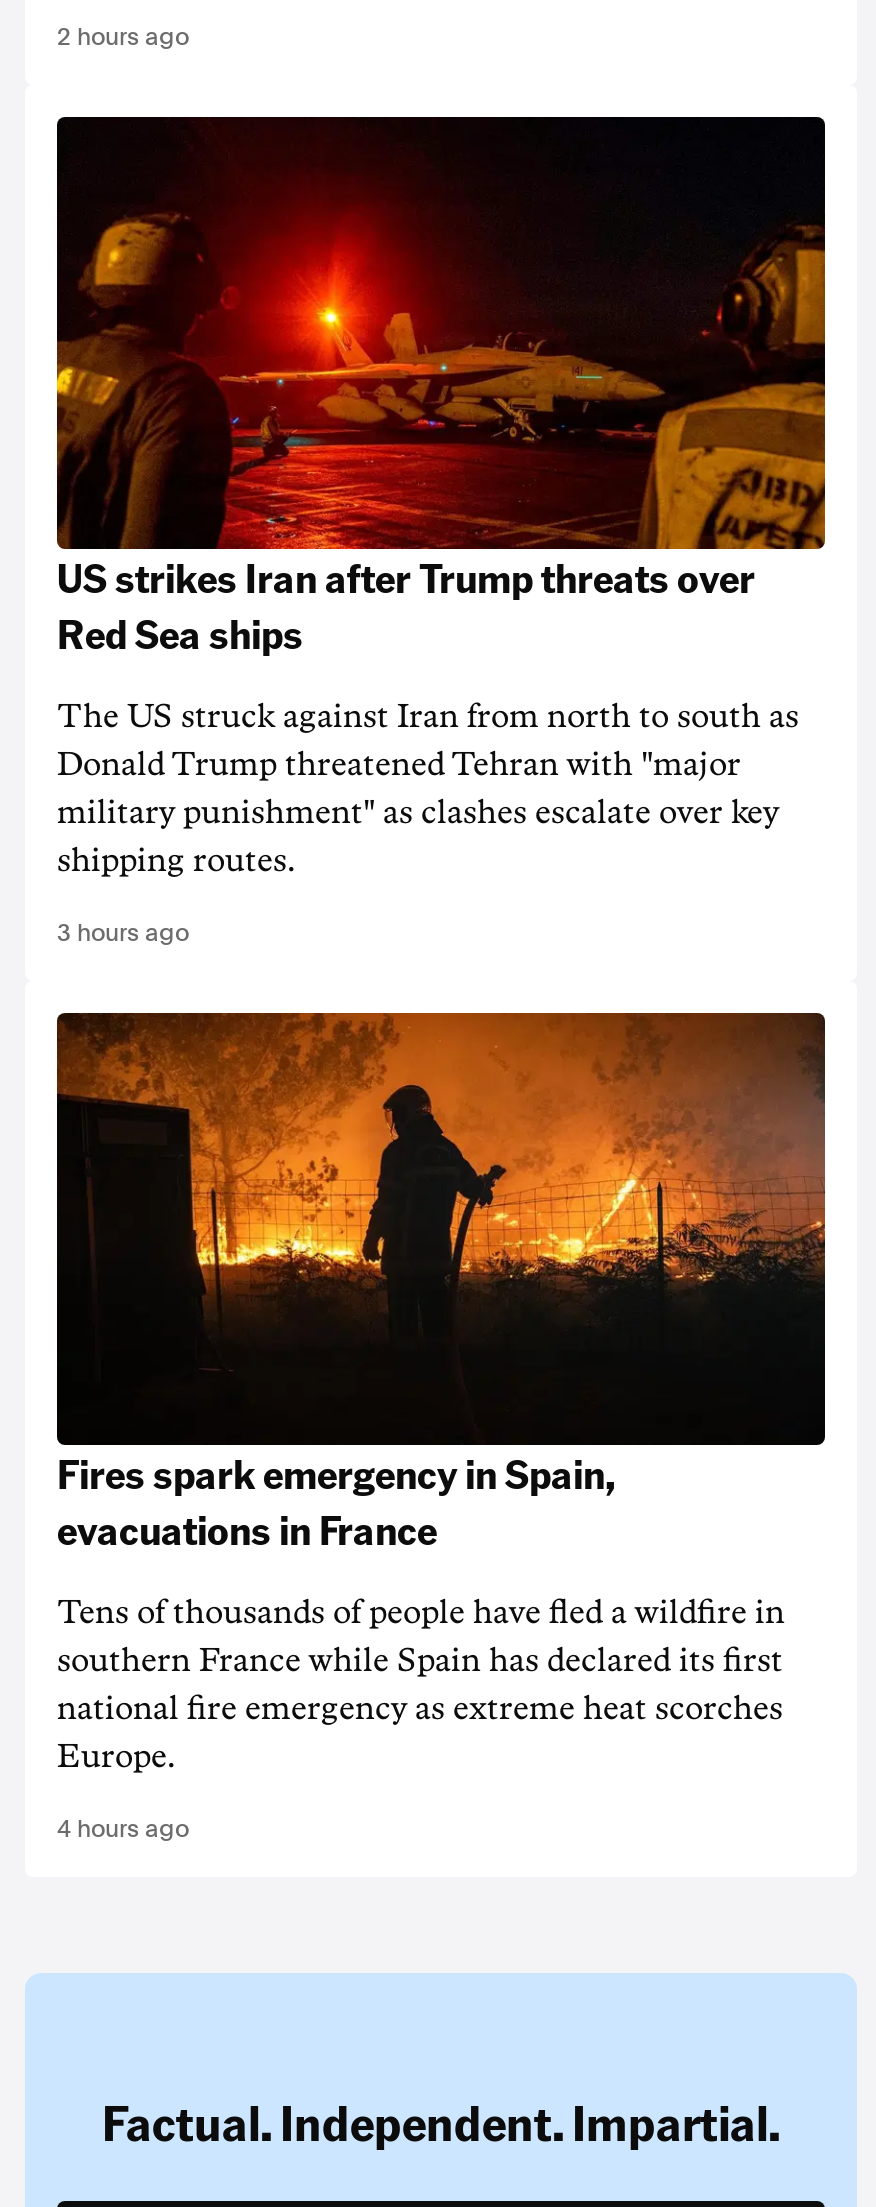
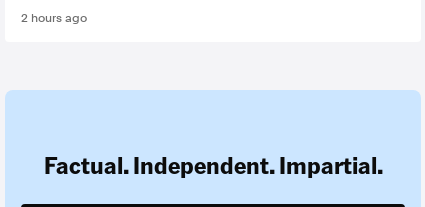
- [image]
- US strikes Iran after Trump threats over
- Red Sea ships
- The US struck against Iran from north to south as
- Donald Trump threatened Tehran with "major
- military punishment" as clashes escalate over key
- shipping routes.
- 3 hours ago

- [image]
- Fires spark emergency in Spain,
- evacuations in France
- Tens of thousands of people have fled a wildfire in
- southern France while Spain has declared its first
- national fire emergency as extreme heat scorches
- Europe.
- 4 hours ago
